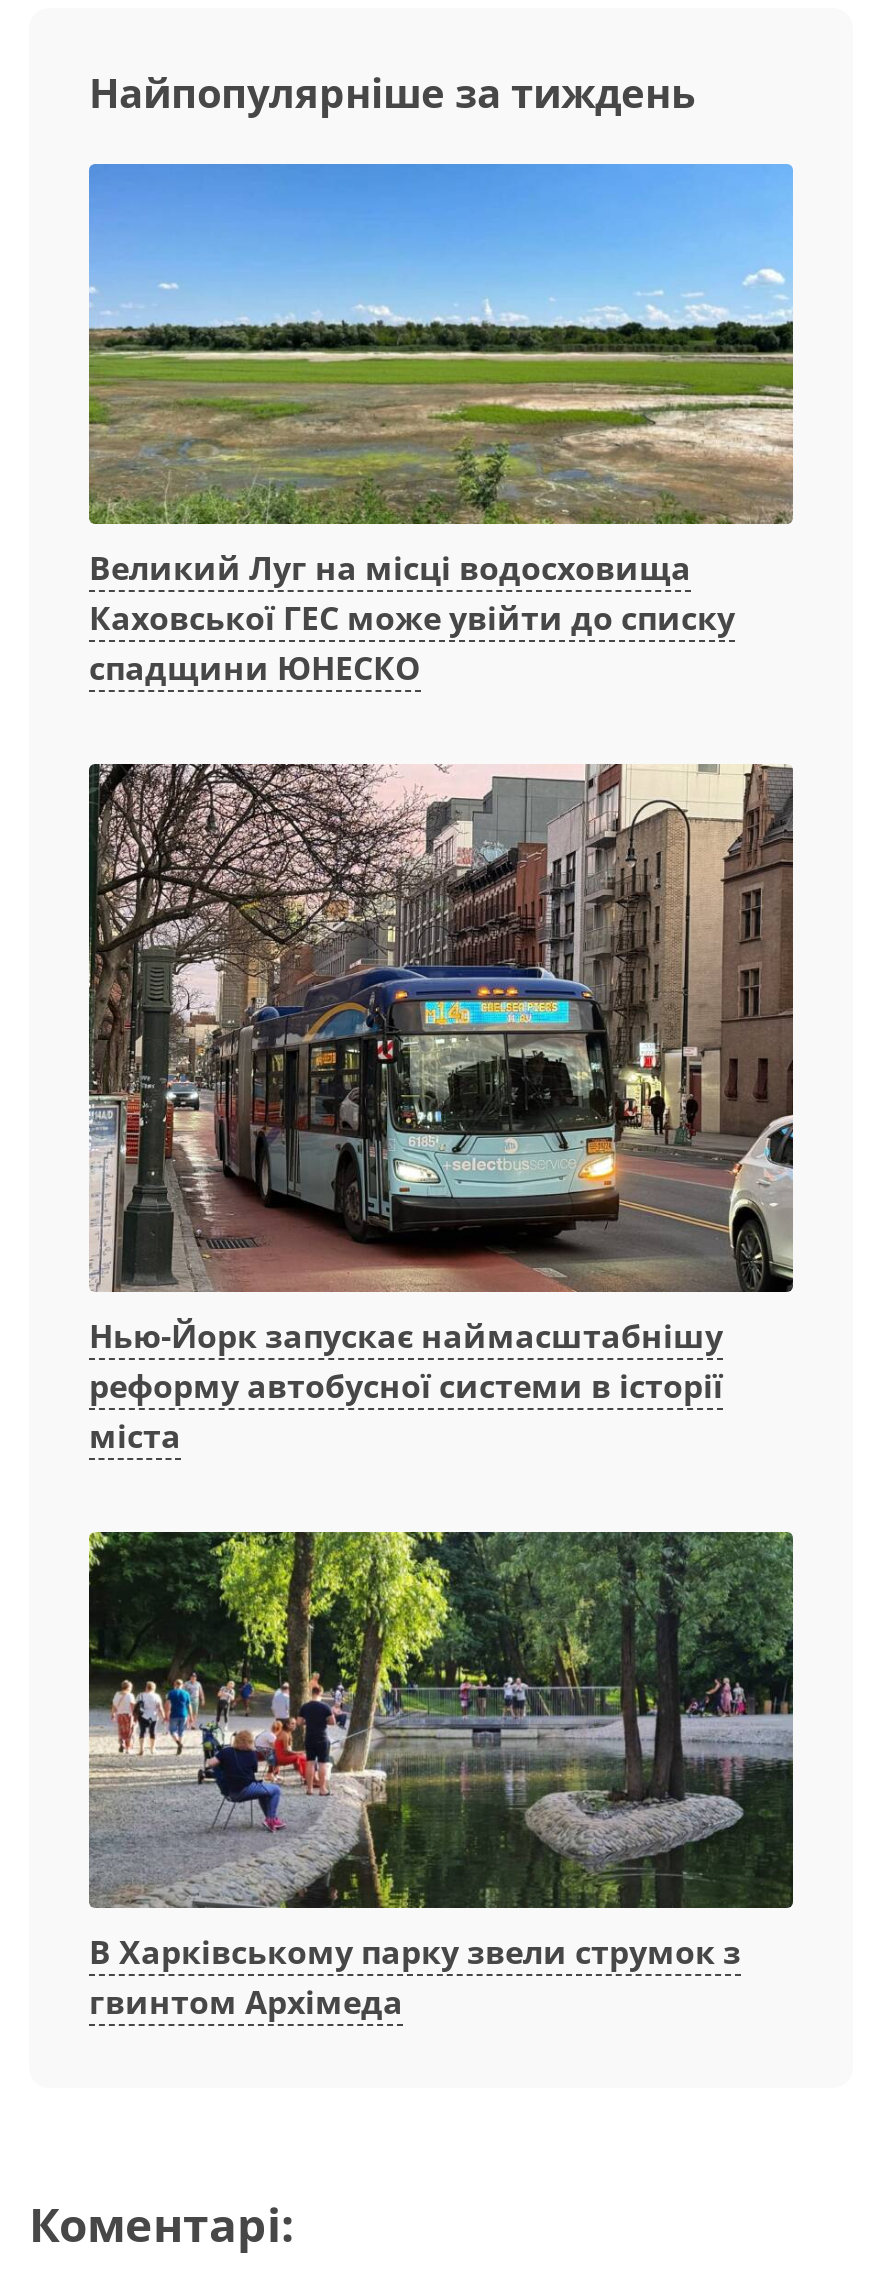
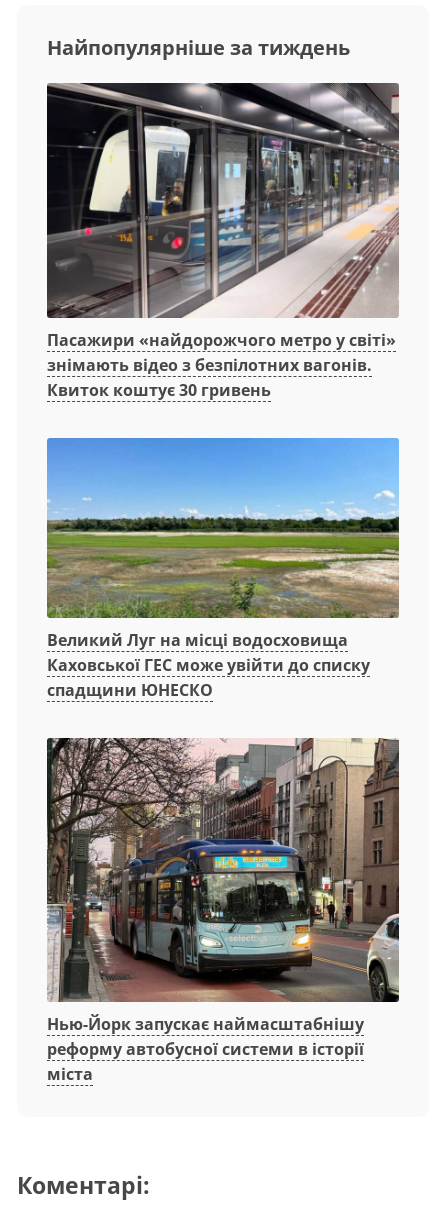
+ [image]
+ Пасажири «найдорожчого метро у світі»
+ знімають відео з безпілотних вагонів.
+ Квиток коштує 30 гривень

moved down: [image] | Великий Луг на місці водосховища | Каховської ГЕС може увійти до списку | спадщини ЮНЕСКО | Нью-Йорк запускає наймасштабнішу | реформу автобусної системи в історії | міста

- [image]
- В Харківському парку звели струмок з
- гвинтом Архімеда
